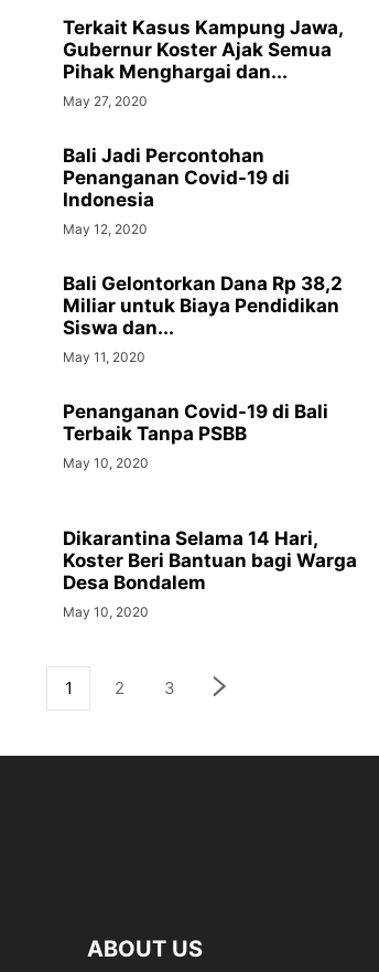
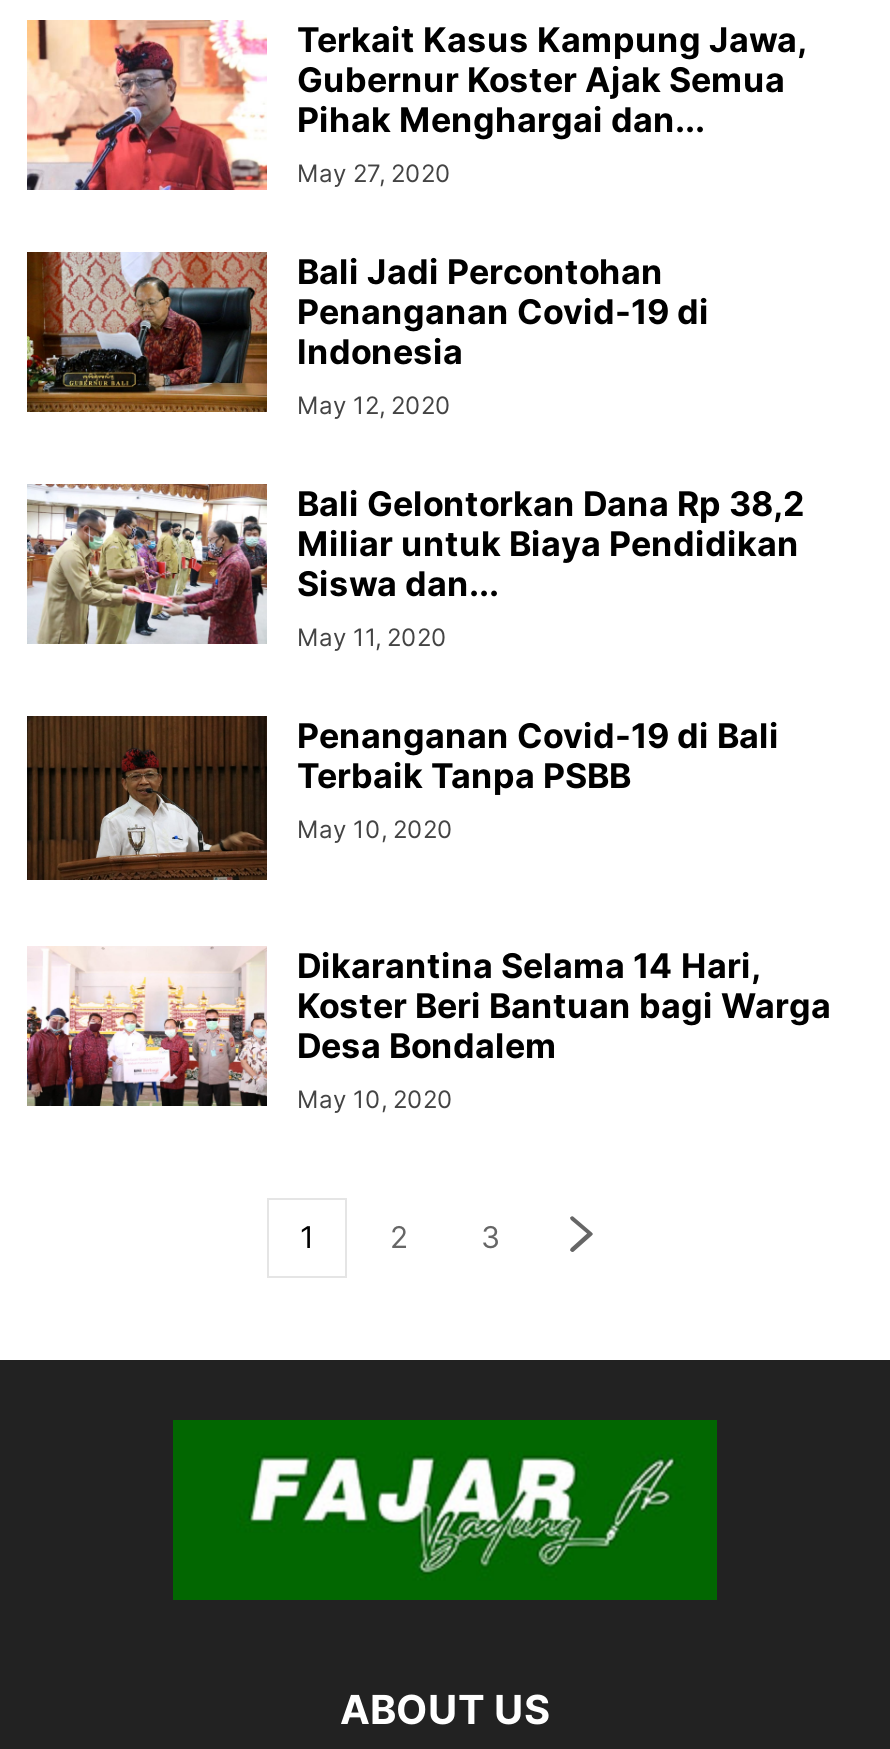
+ [image]

+ [image]

+ [image]

+ [image]

+ [image]

+ [image]
